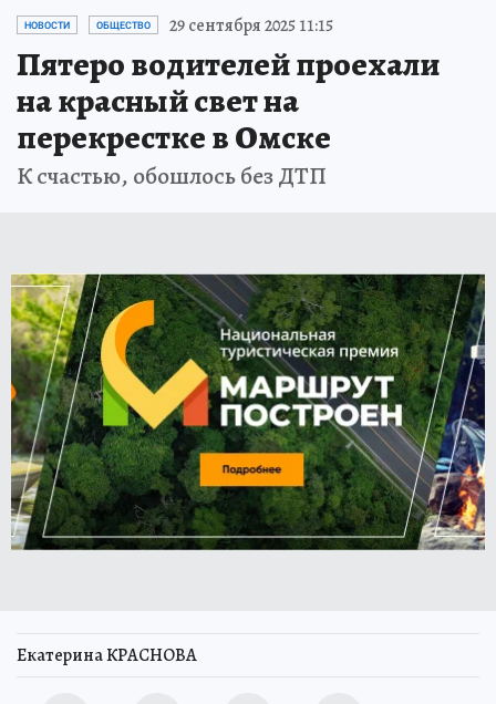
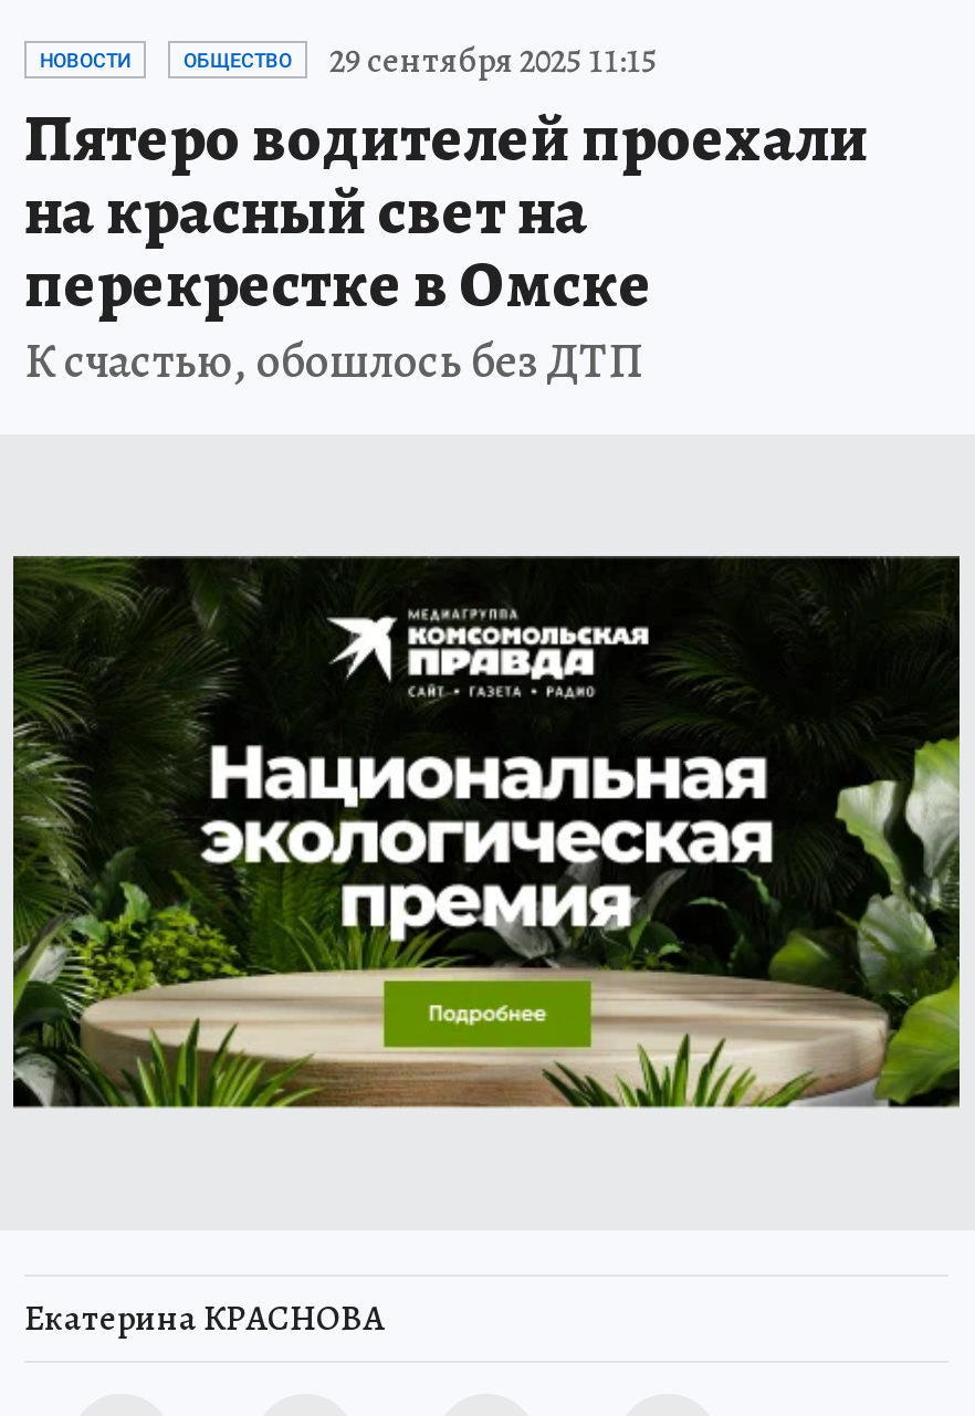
- [image]
+ [image]
